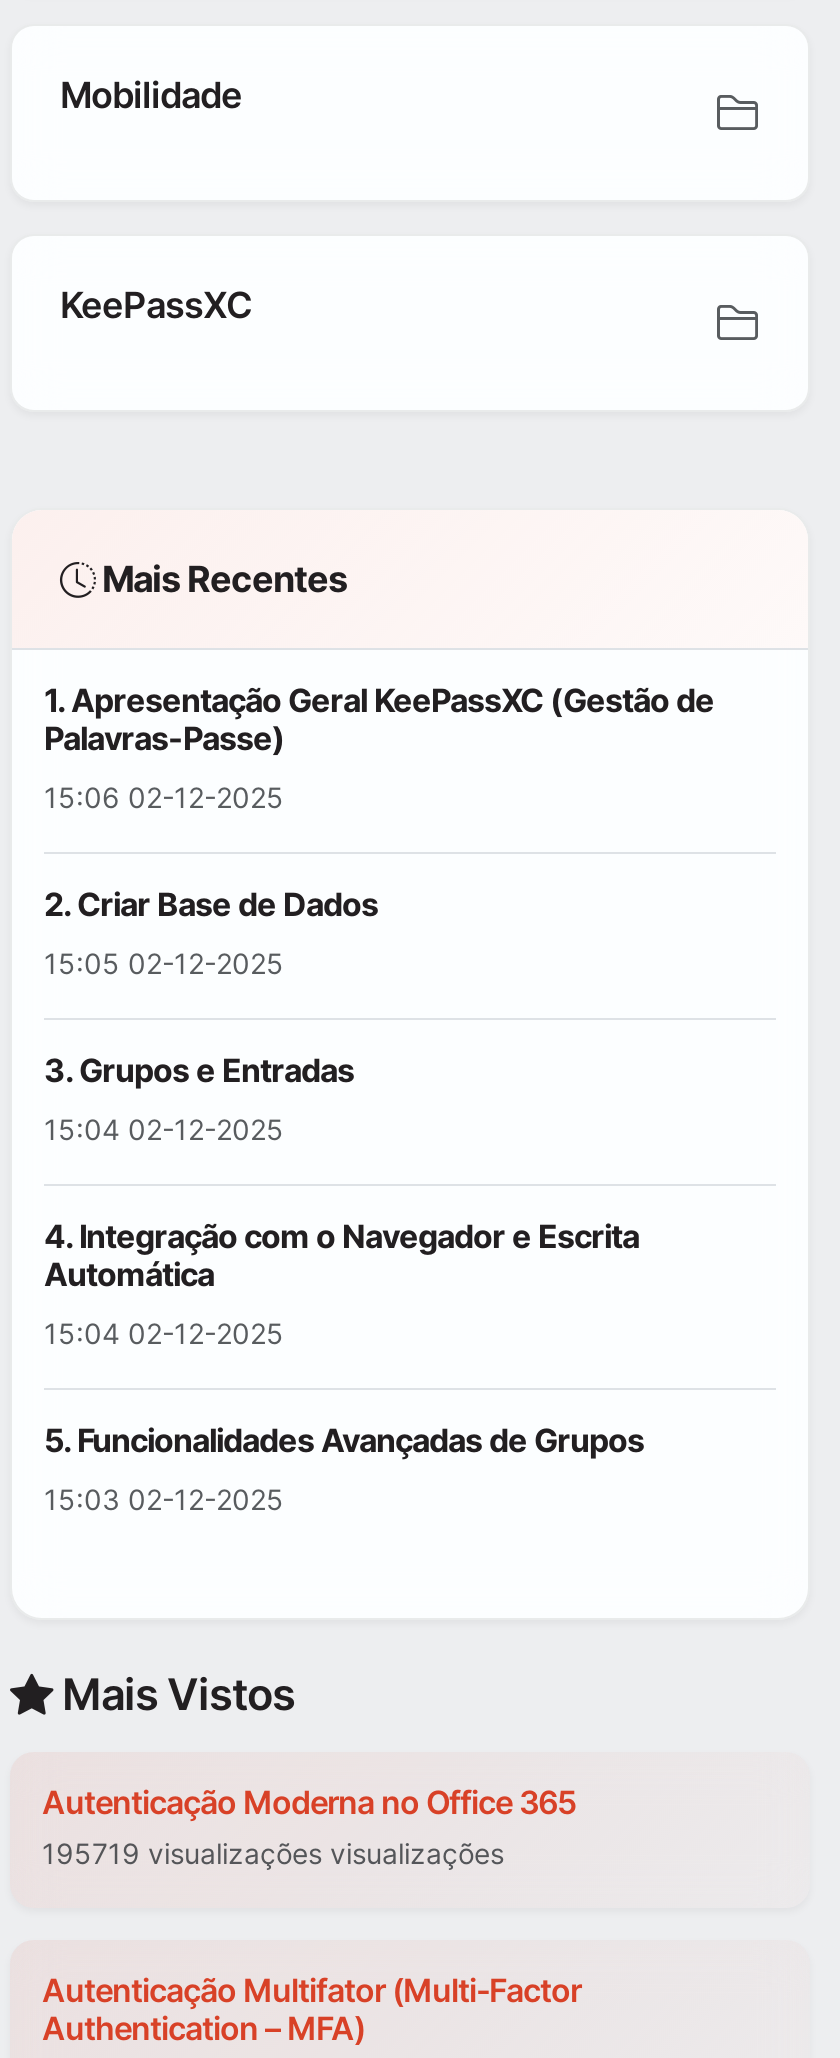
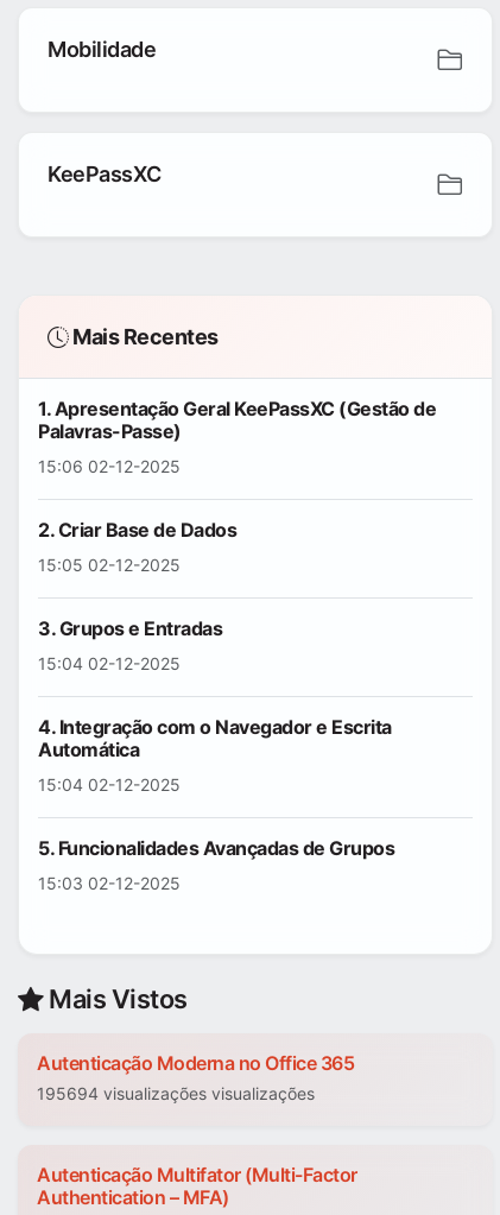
- 195719 visualizações visualizações
+ 195694 visualizações visualizações
